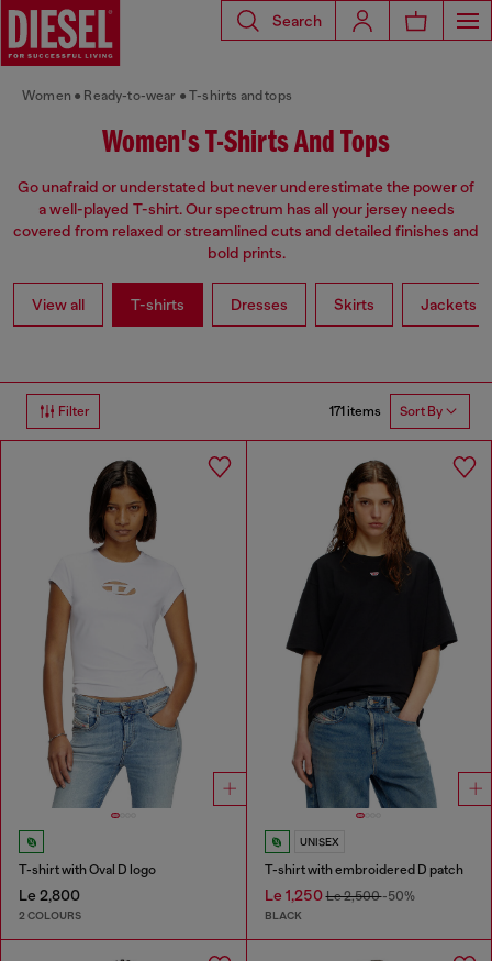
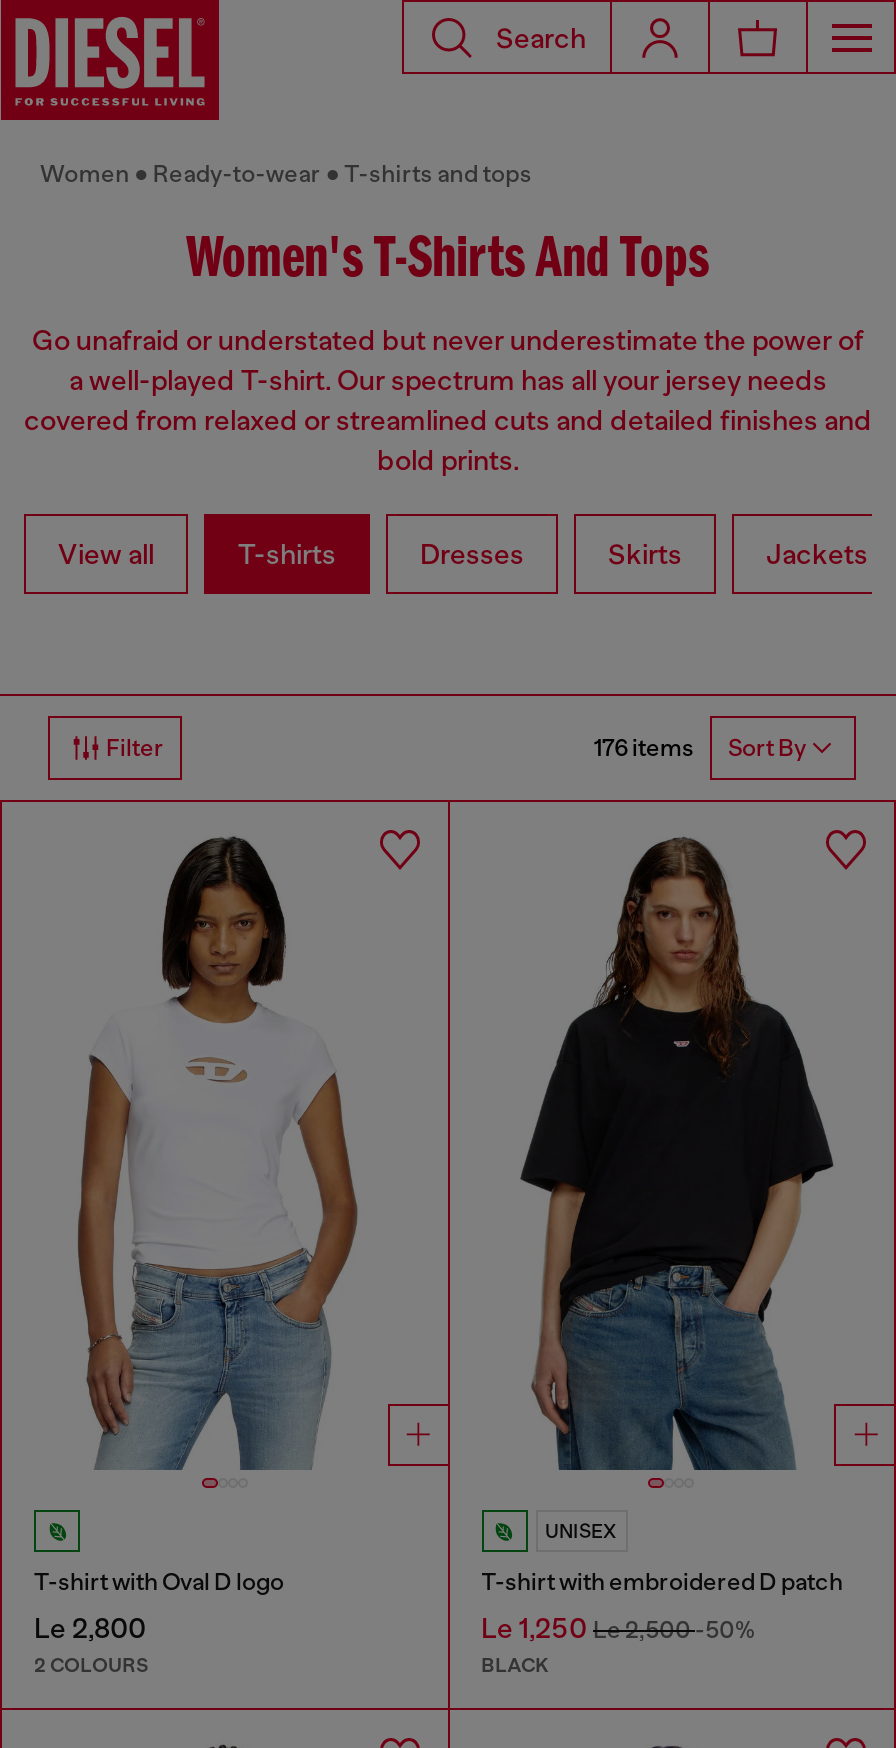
- 171 items Sort By
+ 176 items Sort By
